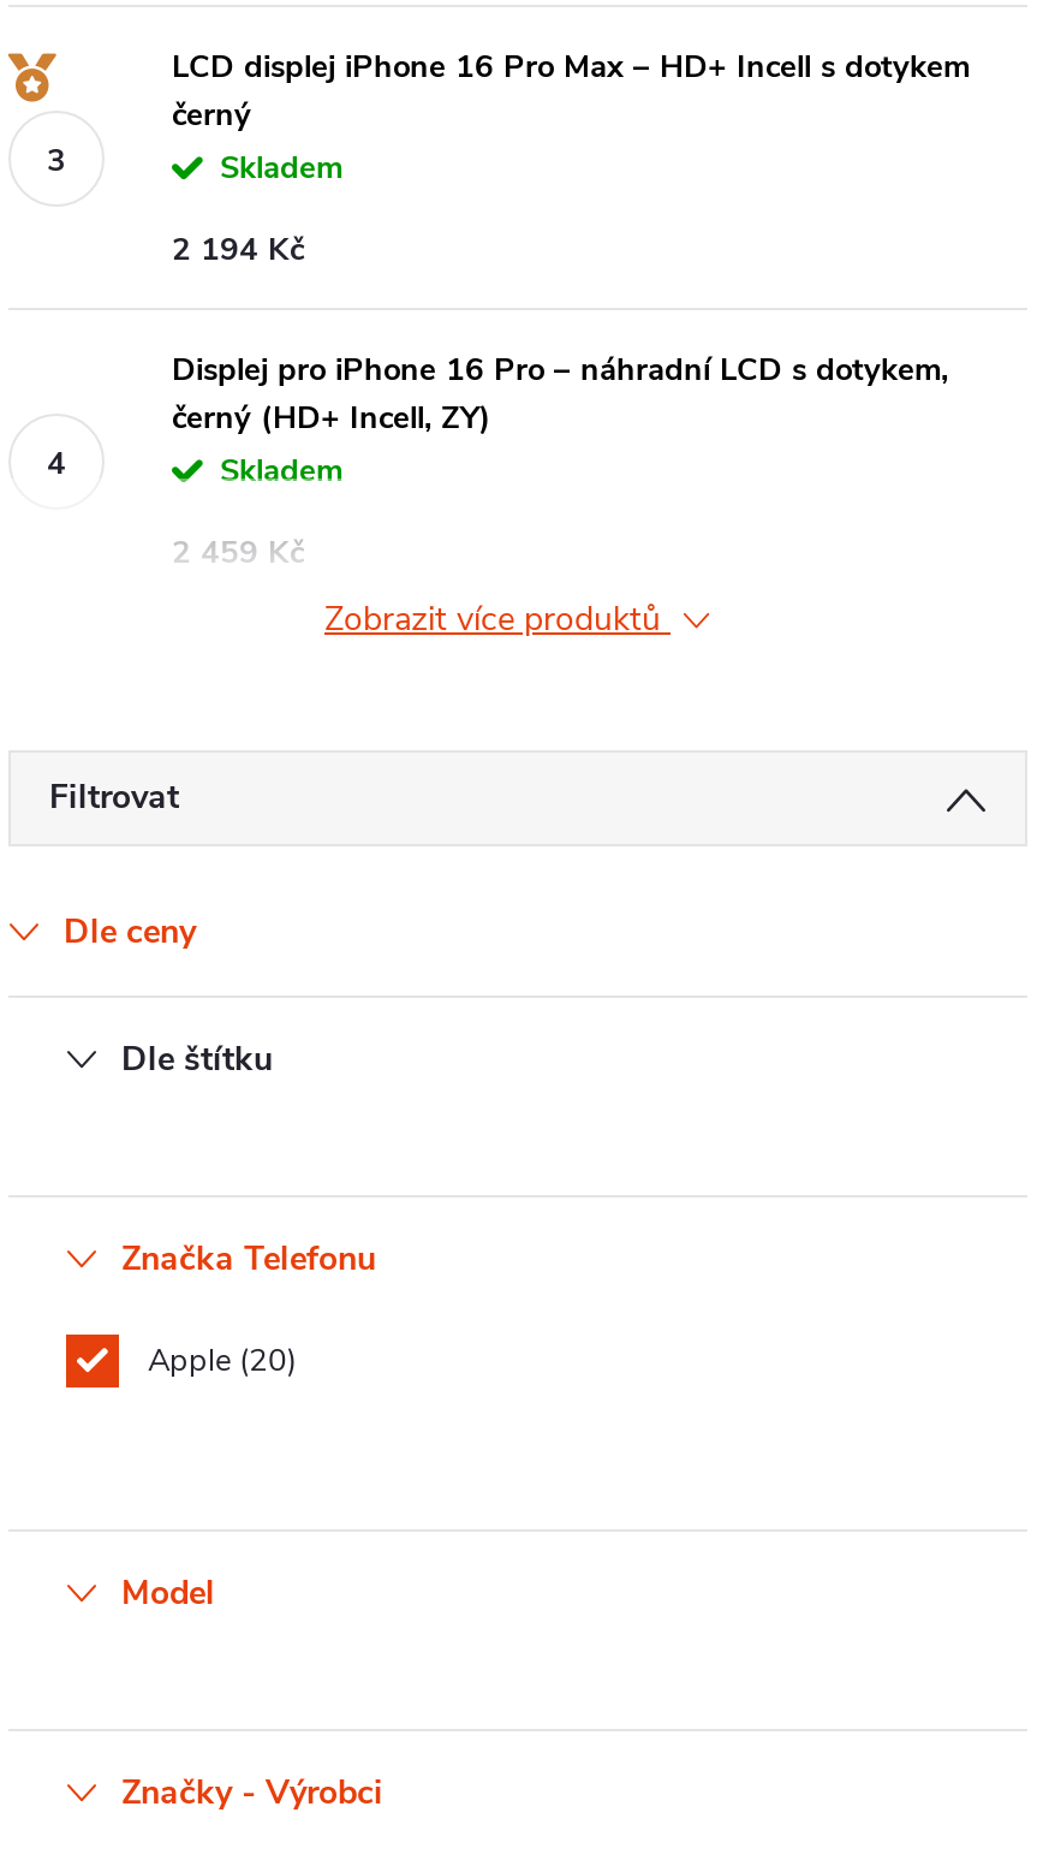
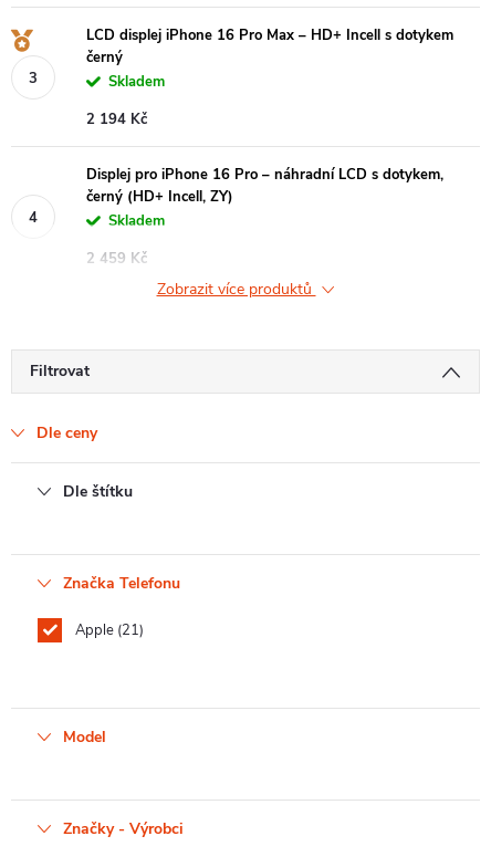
- Apple 20
+ Apple 21
